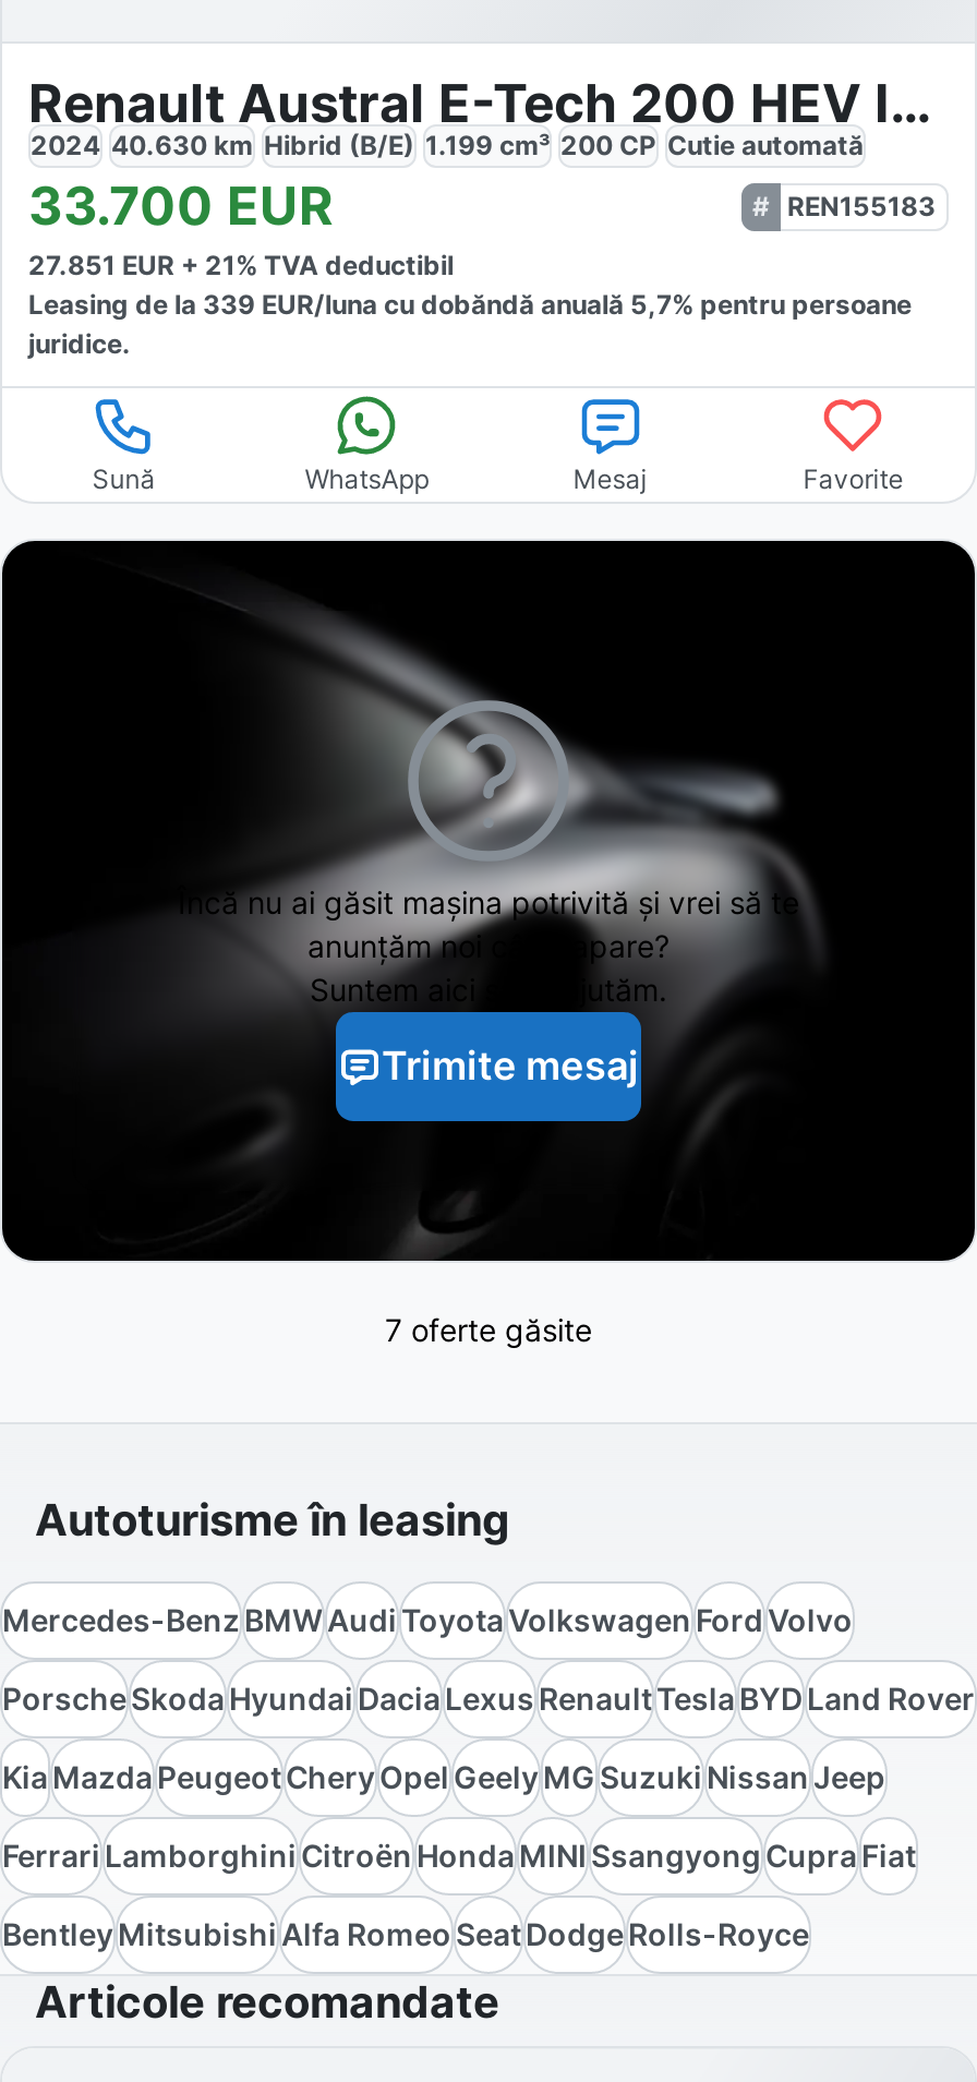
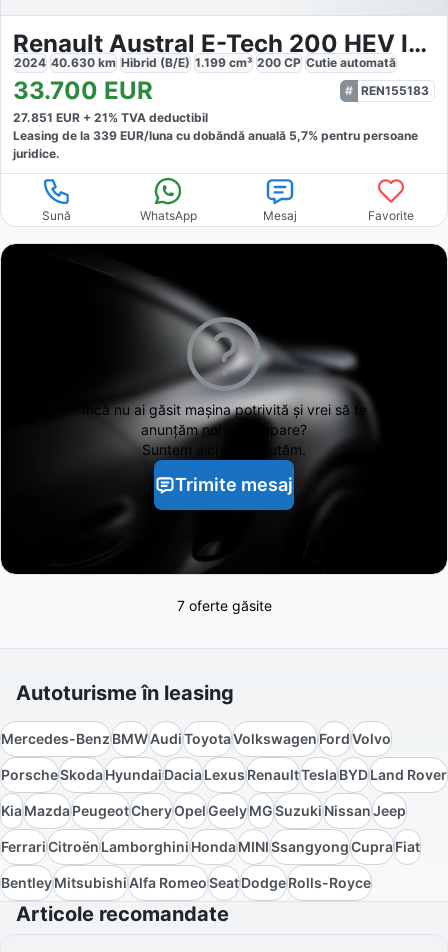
- Ferrari Lamborghini Citroën Honda MINI Ssangyong Cupra Fiat
+ Ferrari Citroën Lamborghini Honda MINI Ssangyong Cupra Fiat
